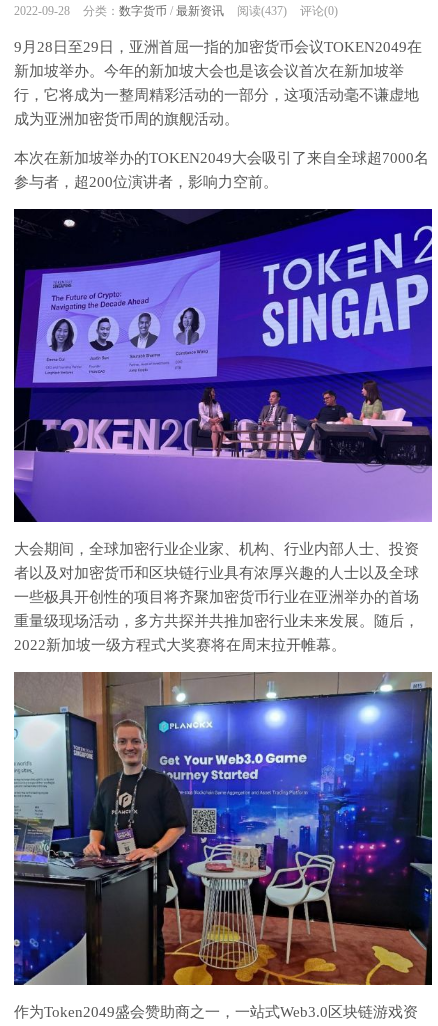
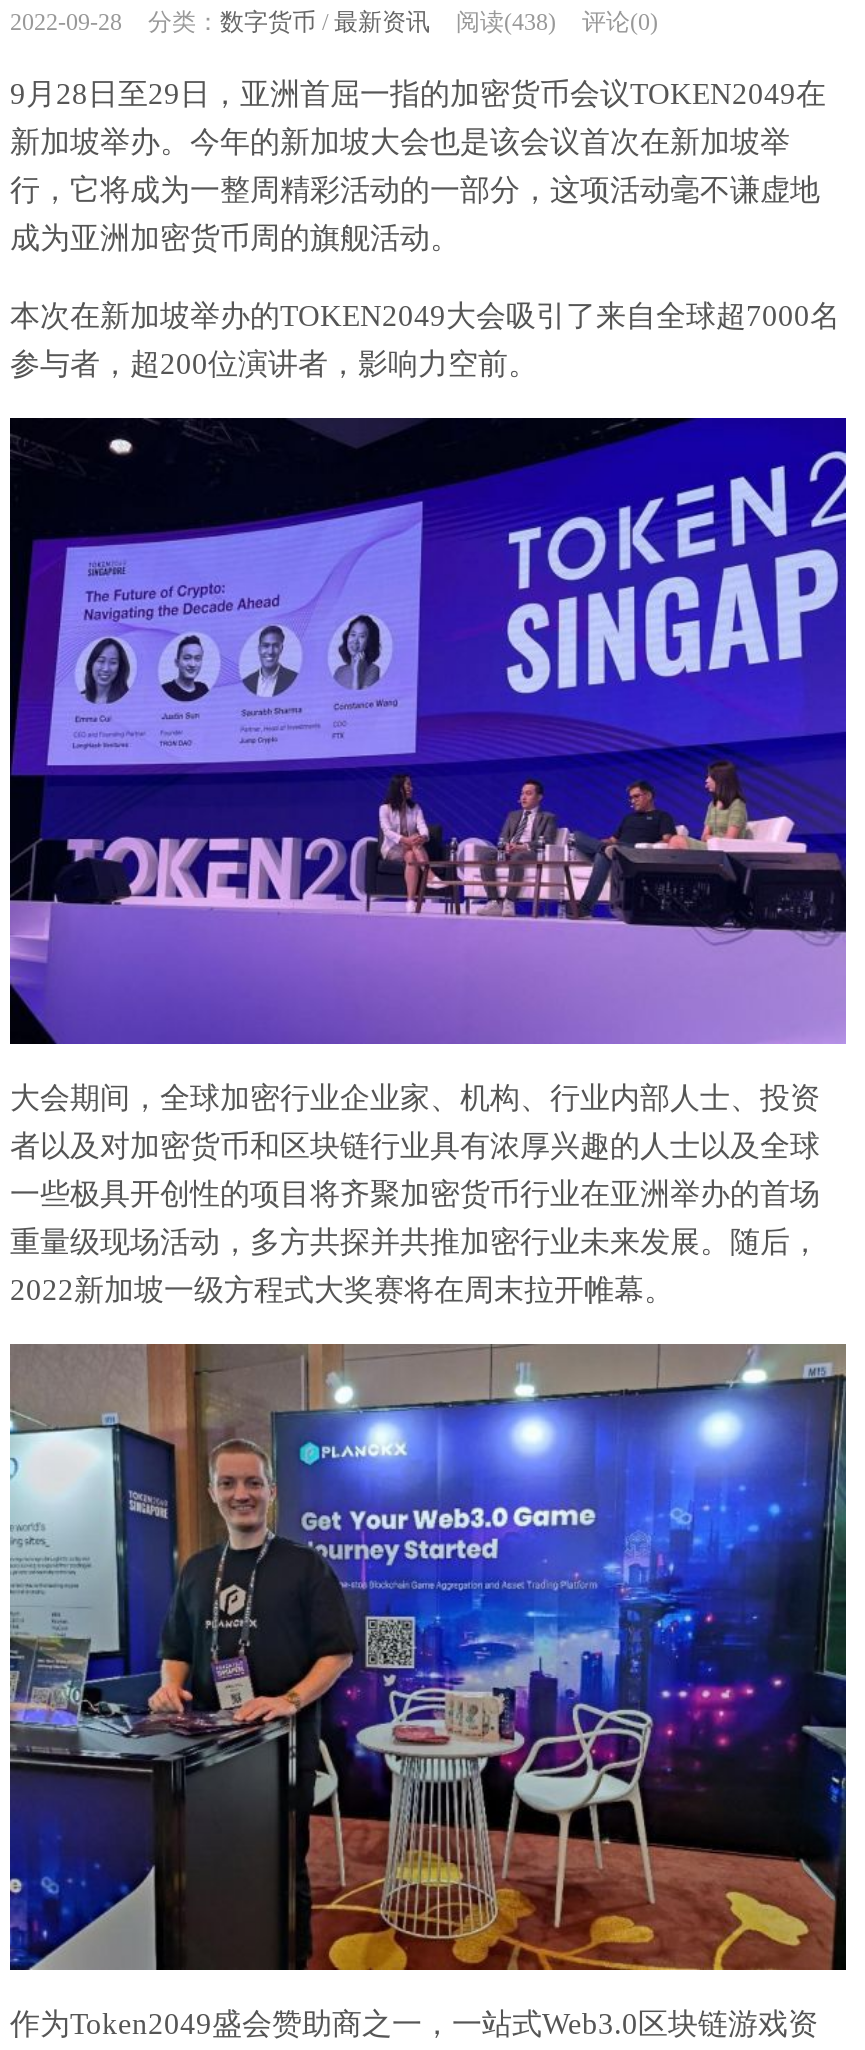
- 2022-09-28 分类：数字货币/最新资讯 阅读(437) 评论(0)
+ 2022-09-28 分类：数字货币/最新资讯 阅读(438) 评论(0)
